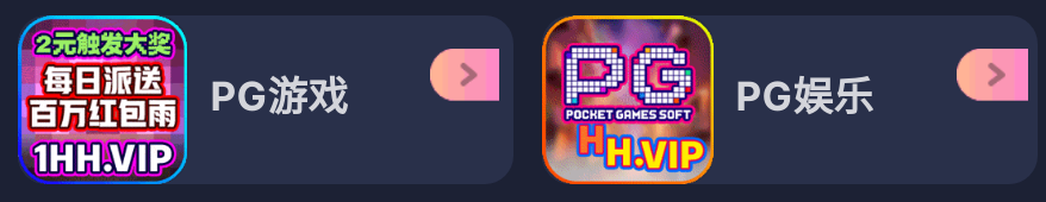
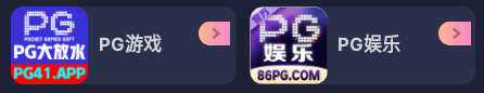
- [image]
+ [image]

- [image]
+ [image]
